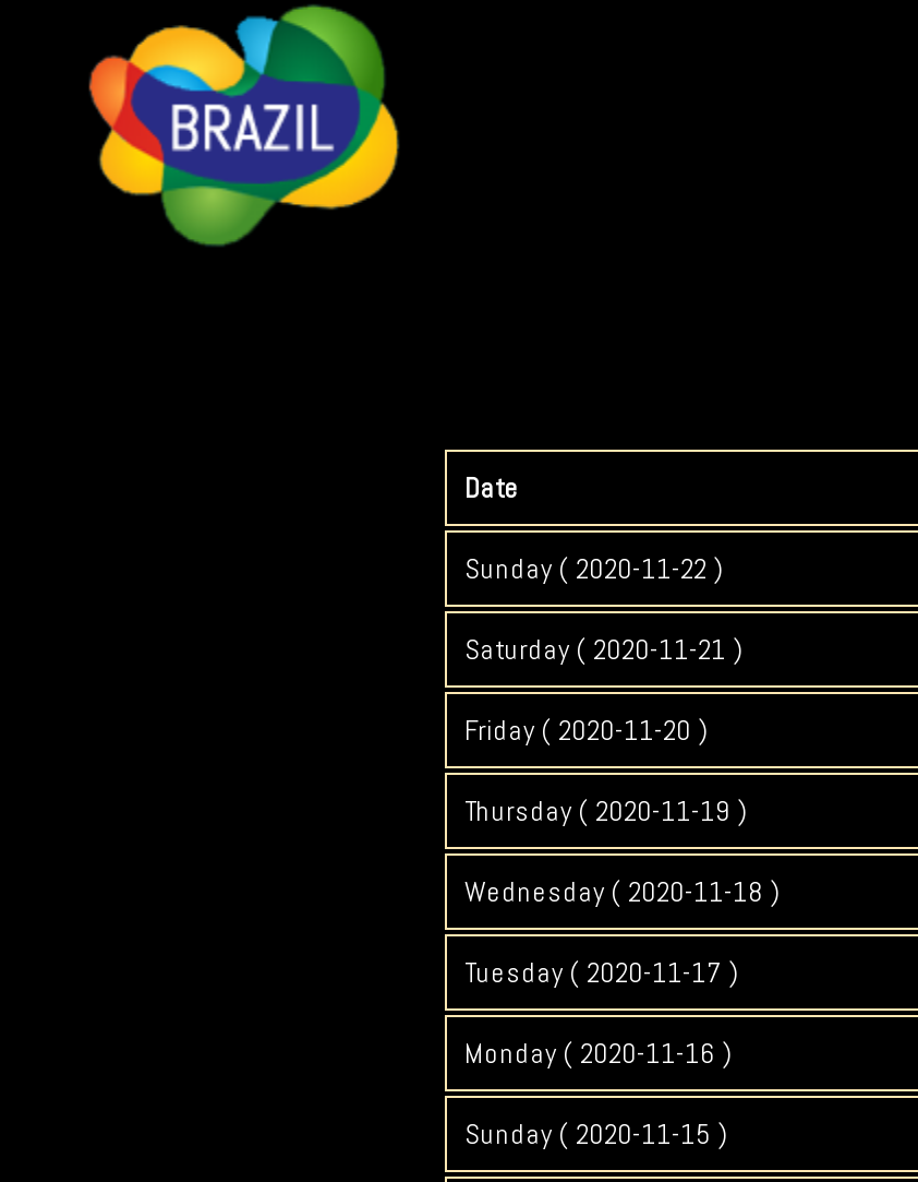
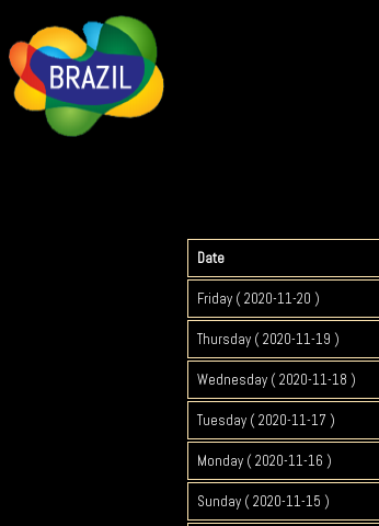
- Sunday ( 2020-11-22 )
- Saturday ( 2020-11-21 )
